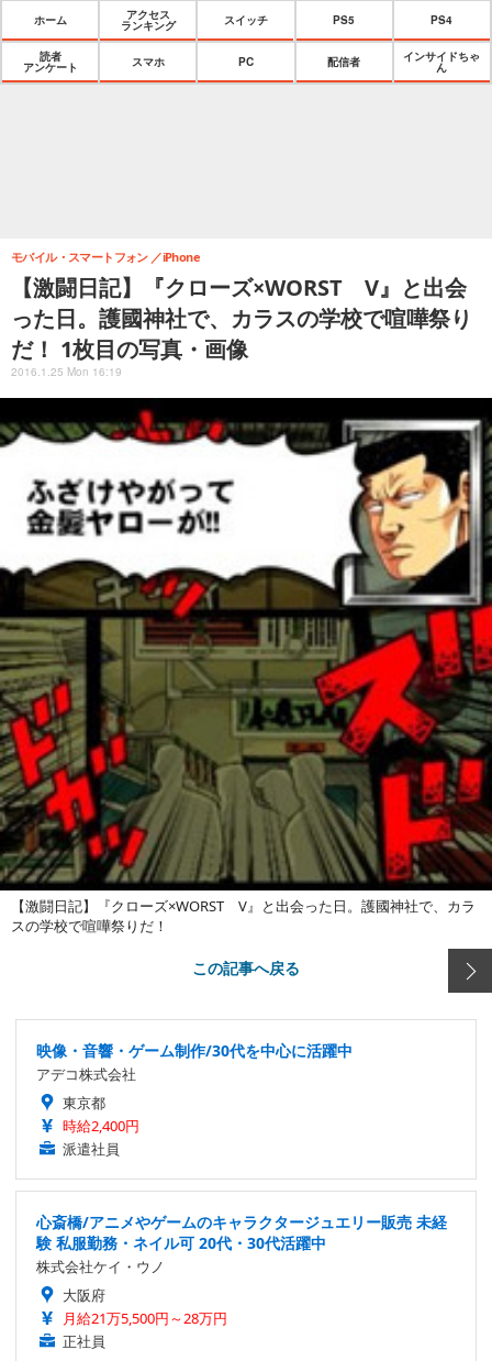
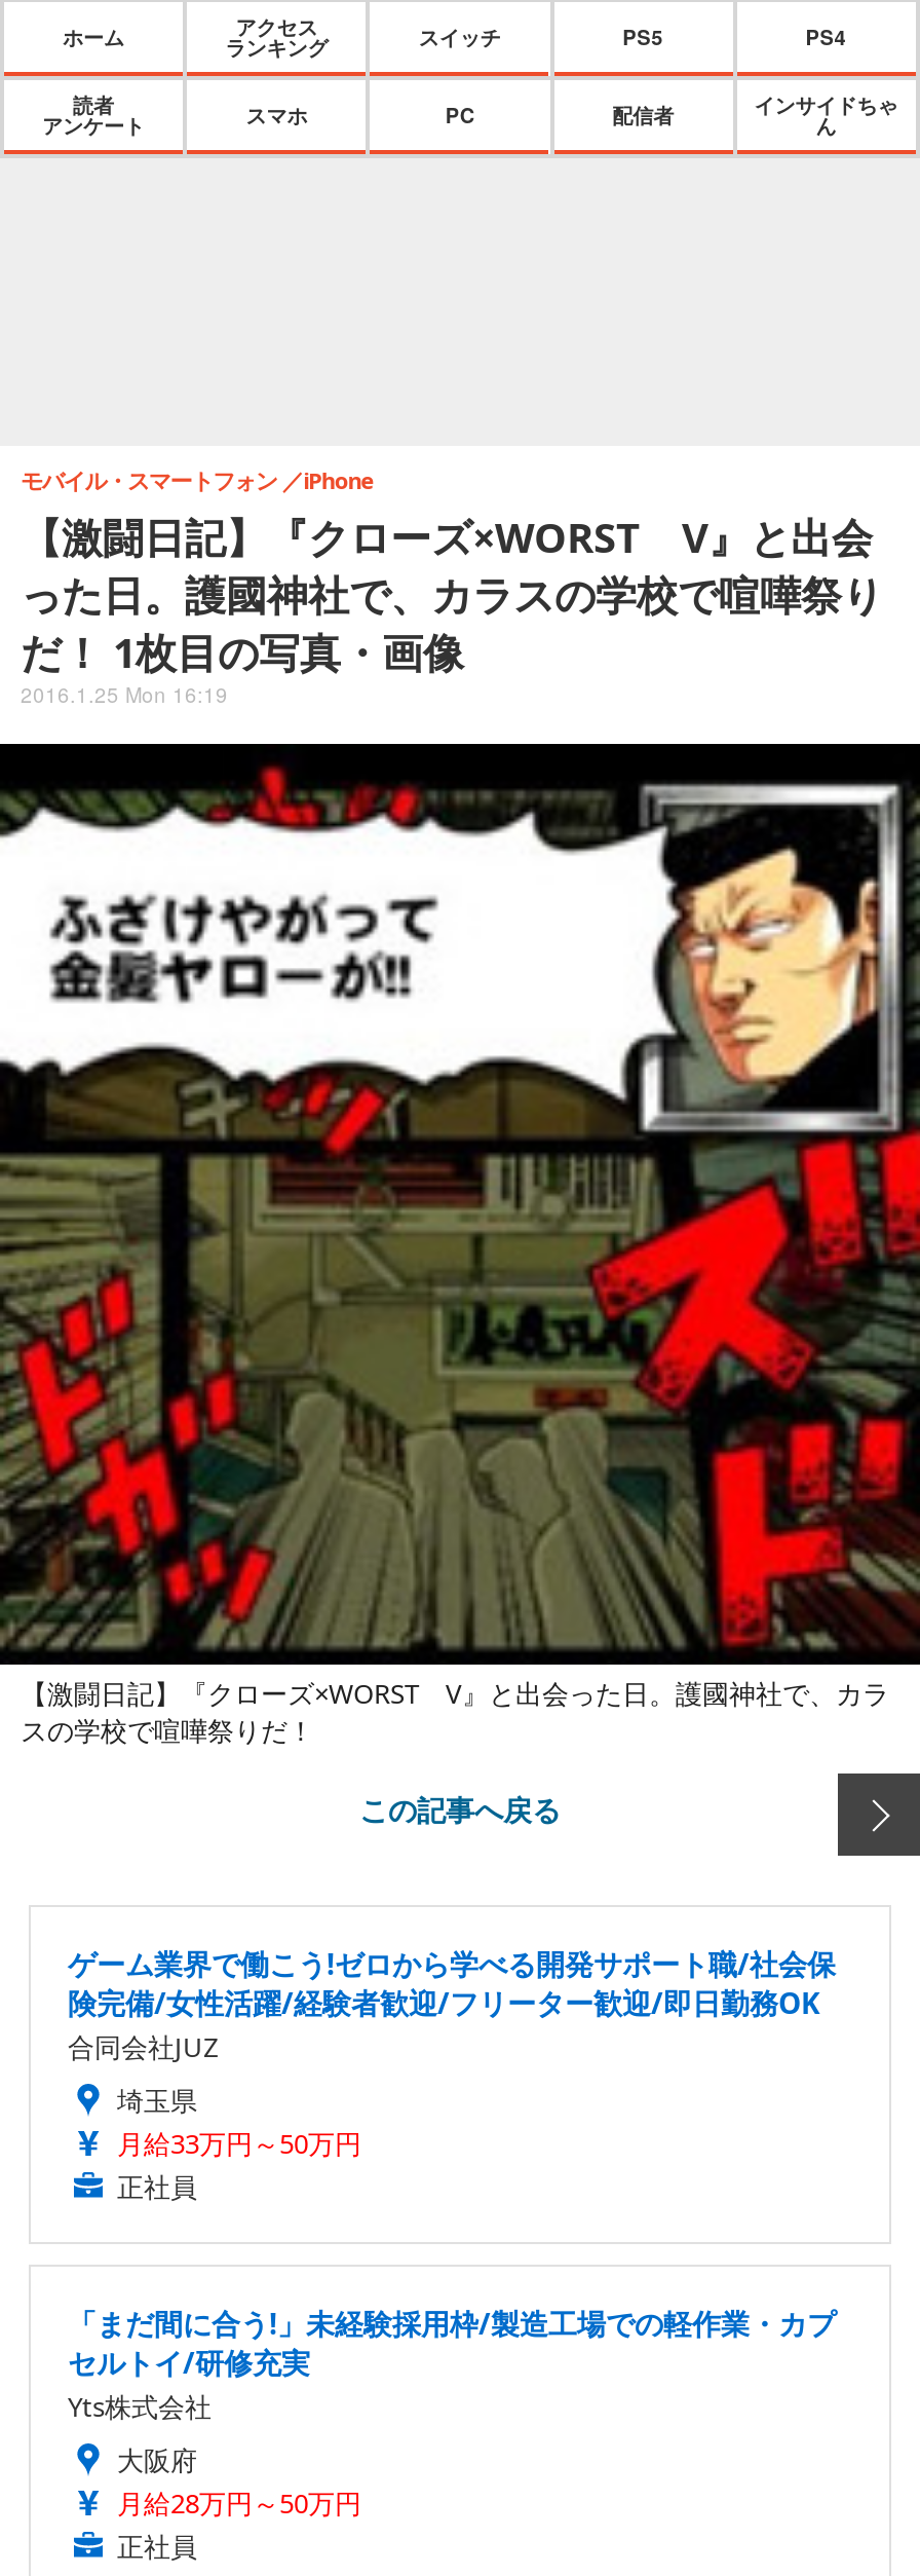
- 映像・音響・ゲーム制作/30代を中心に活躍中
- アデコ株式会社
- 東京都
- 時給2,400円
- 派遣社員
+ ゲーム業界で働こう!ゼロから学べる開発サポート職/社会保
+ 険完備/女性活躍/経験者歓迎/フリーター歓迎/即日勤務OK
+ 合同会社JUZ
+ 埼玉県
+ 月給33万円～50万円
+ 正社員

- 心斎橋/アニメやゲームのキャラクタージュエリー販売 未経
- 験 私服勤務・ネイル可 20代・30代活躍中
- 株式会社ケイ・ウノ
+ 「まだ間に合う!」未経験採用枠/製造工場での軽作業・カプ
+ セルトイ/研修充実
+ Yts株式会社

- 月給21万5,500円～28万円
+ 月給28万円～50万円
